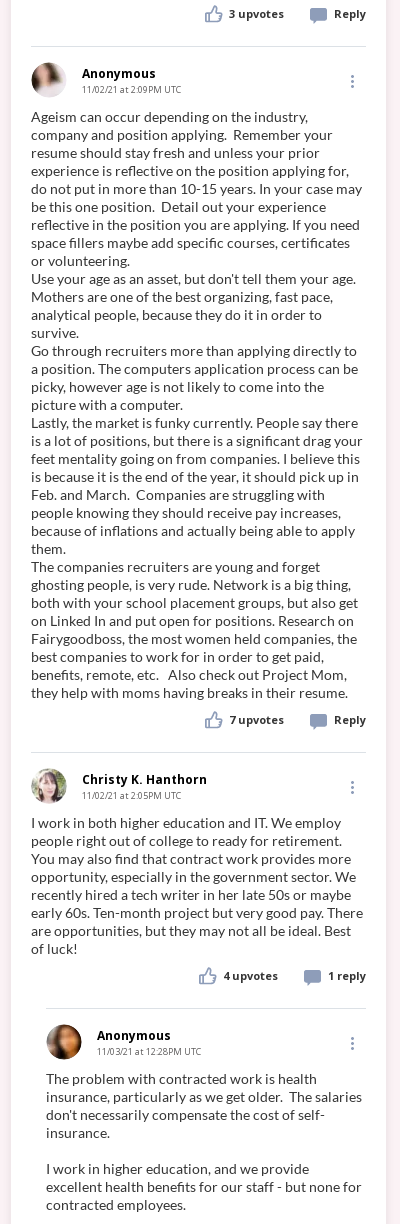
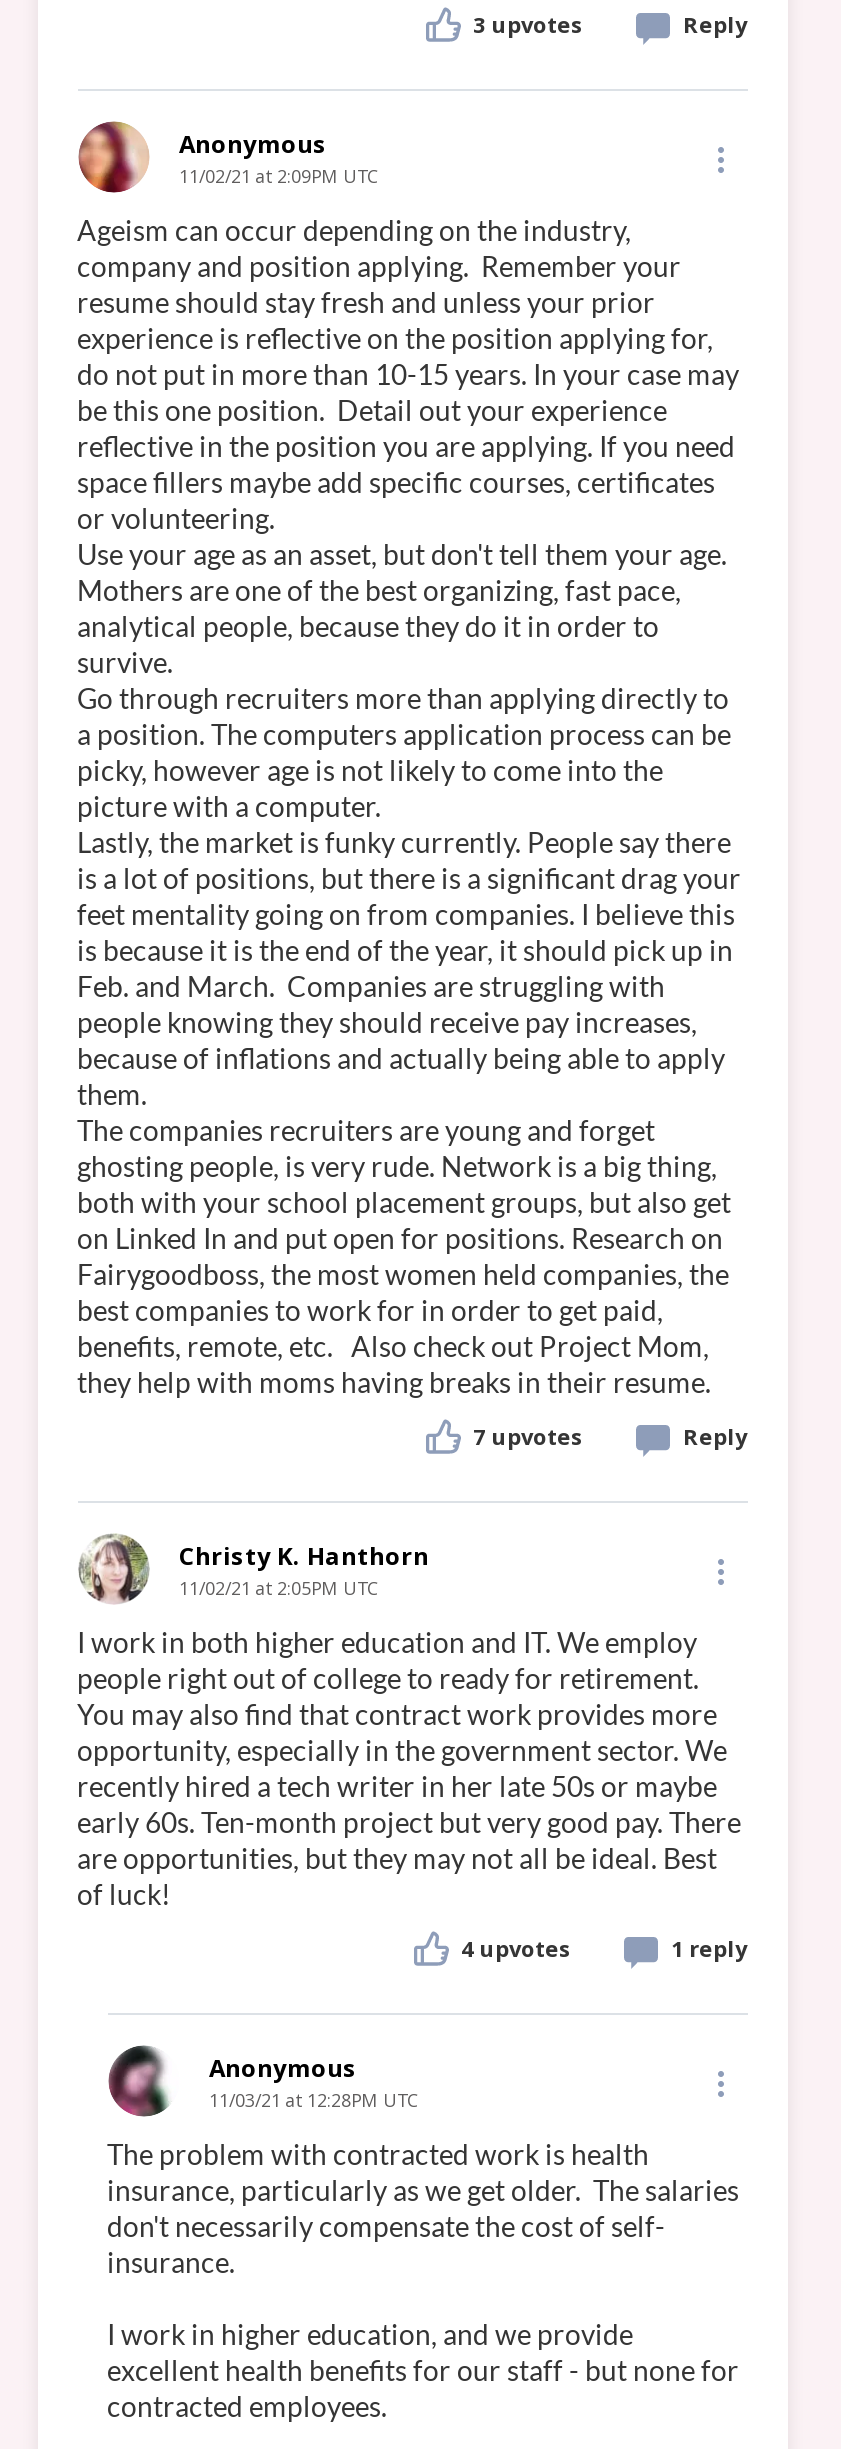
- [image]
+ [image]

- [image]
+ [image]
